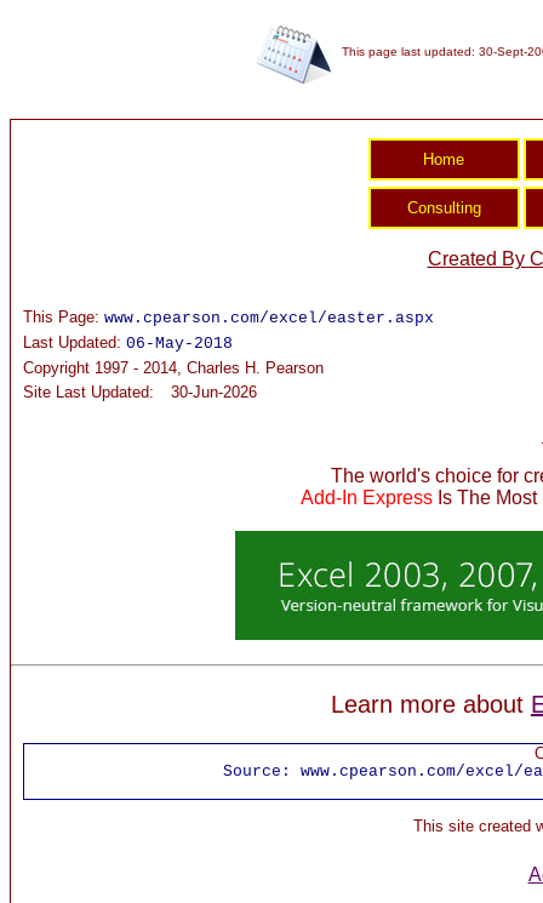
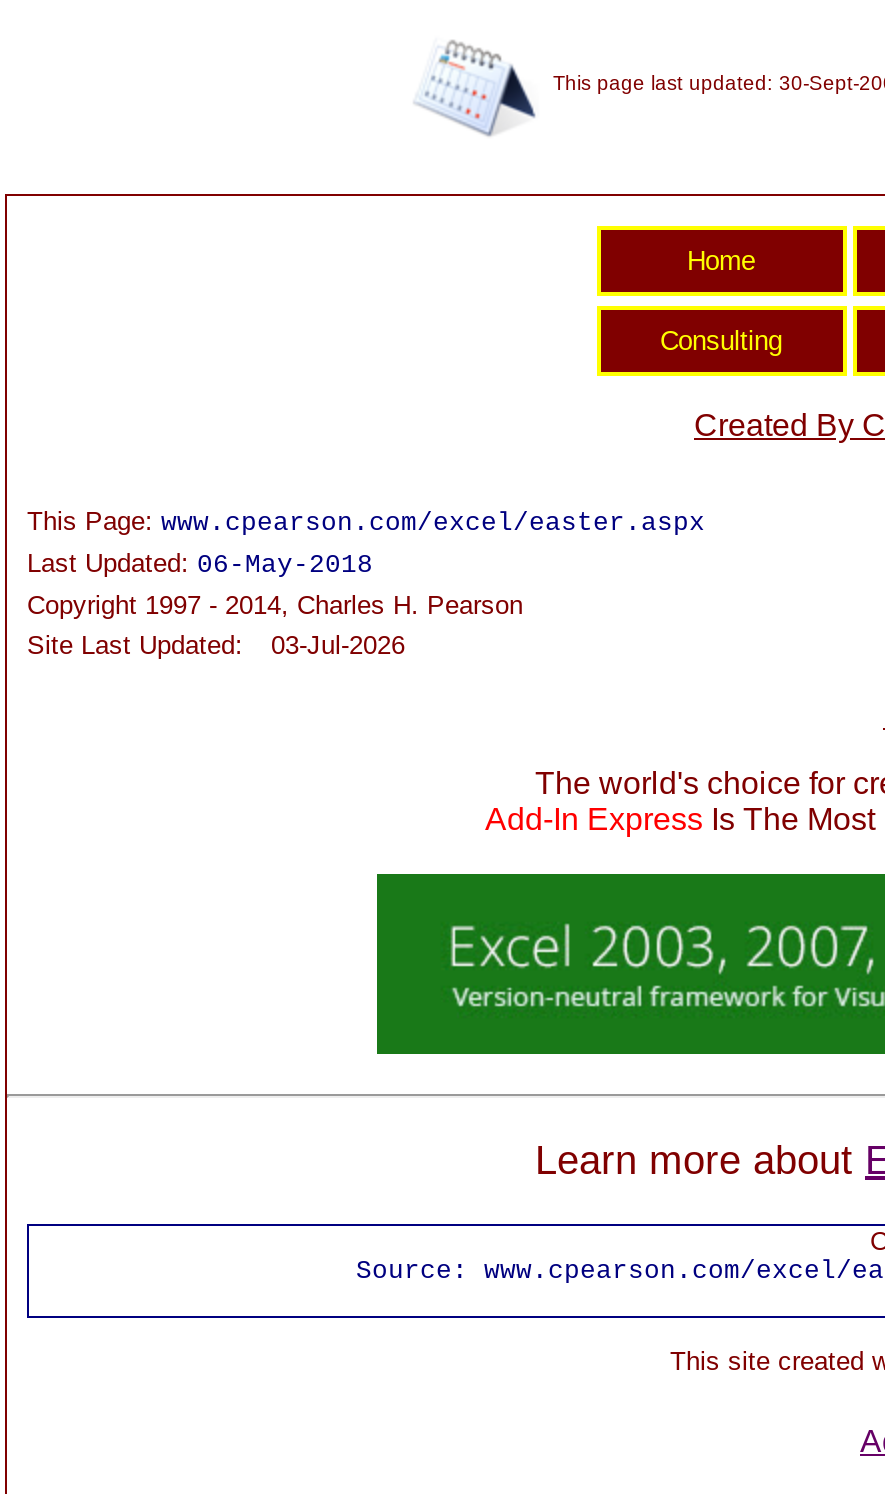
- Site Last Updated: 30-Jun-2026
+ Site Last Updated: 03-Jul-2026
